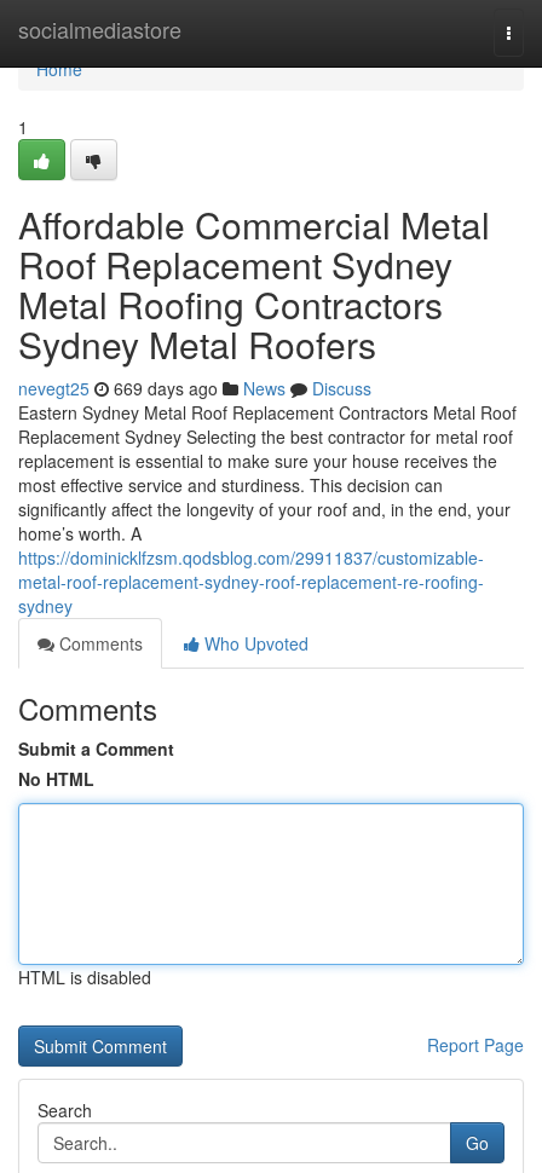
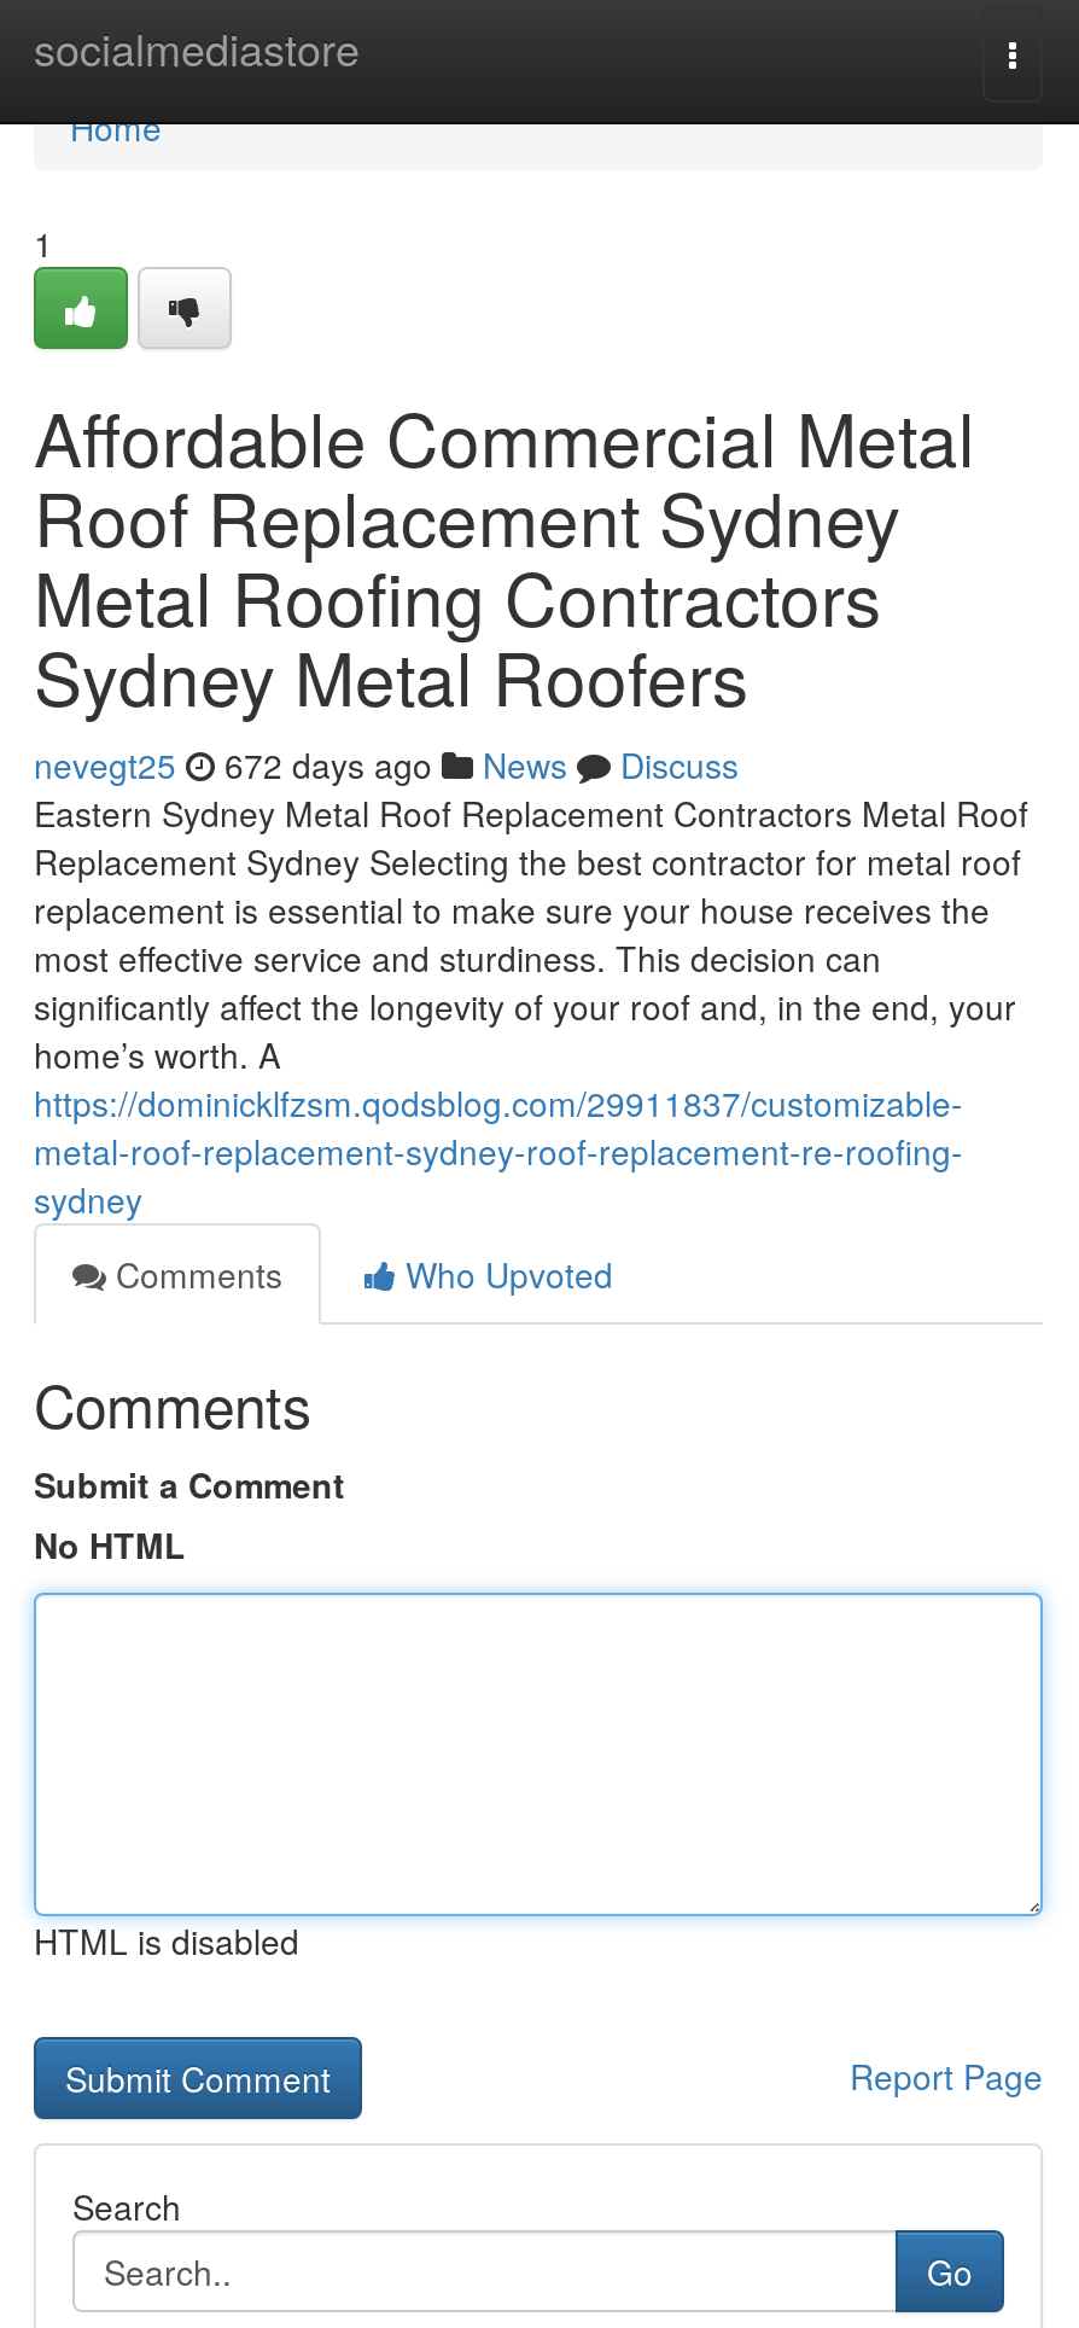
- nevegt25 669 days ago News Discuss
+ nevegt25 672 days ago News Discuss
